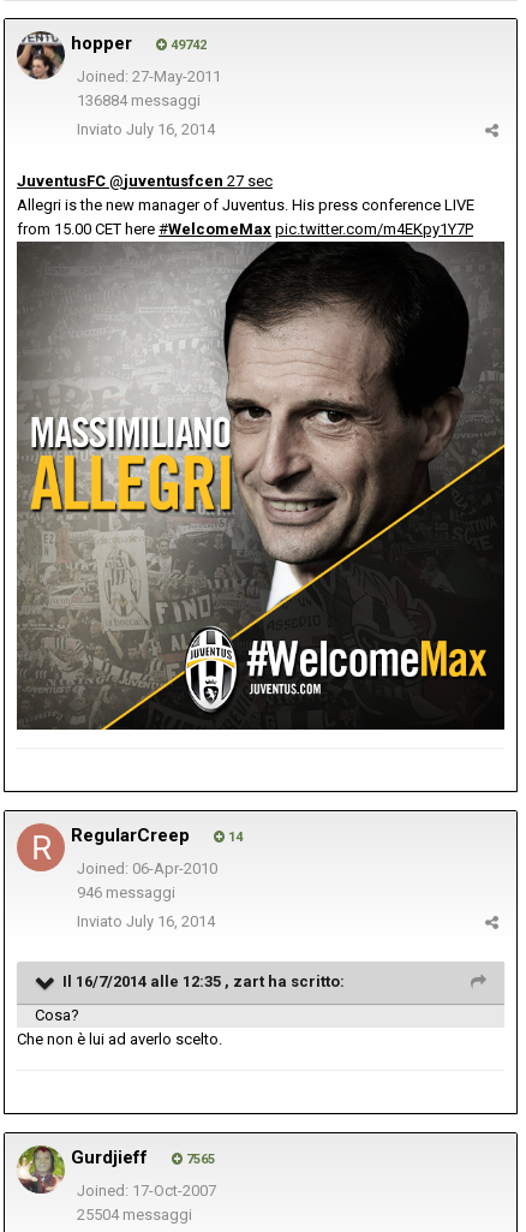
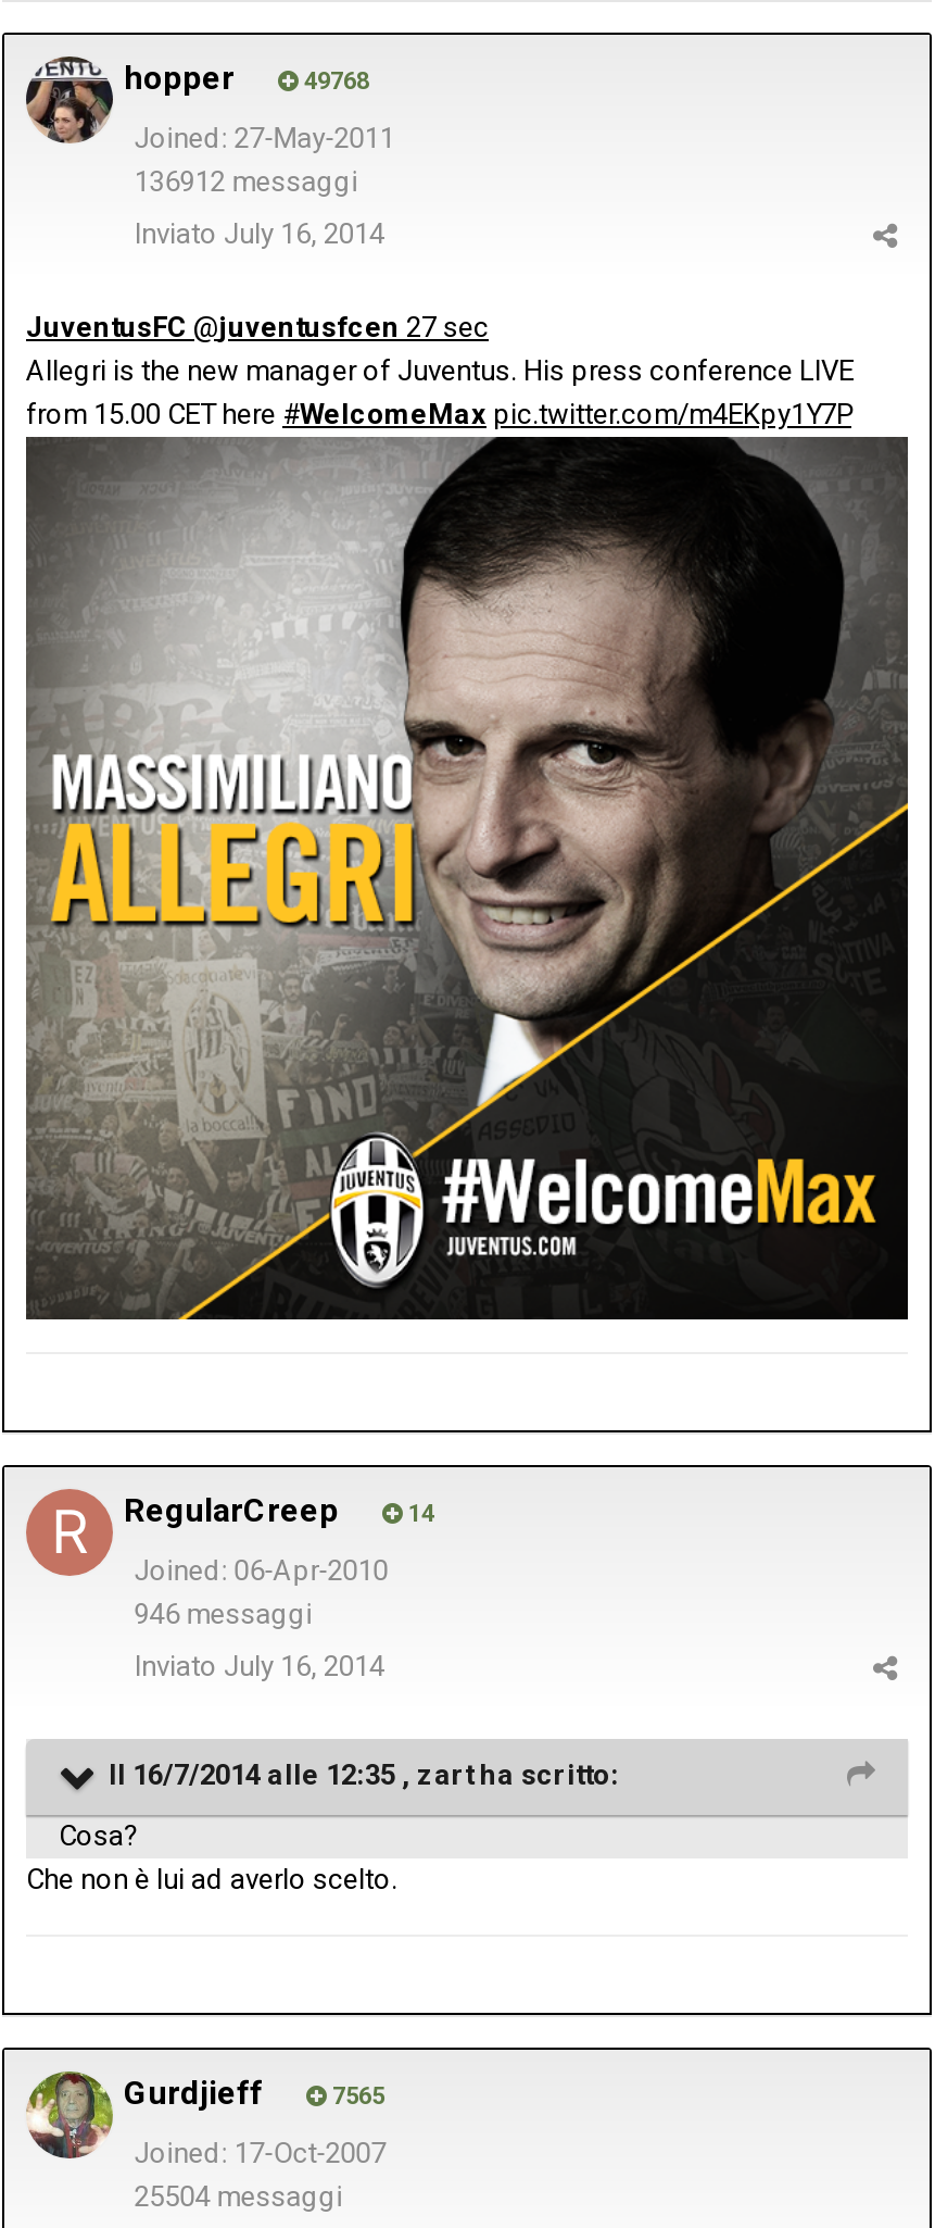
- 49742
+ 49768

- 136884 messaggi
+ 136912 messaggi
